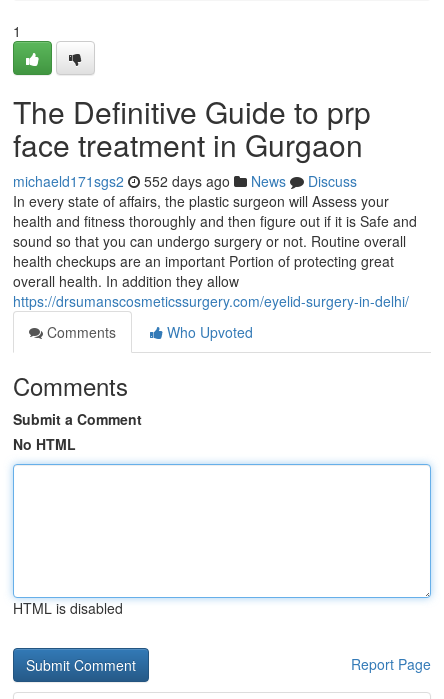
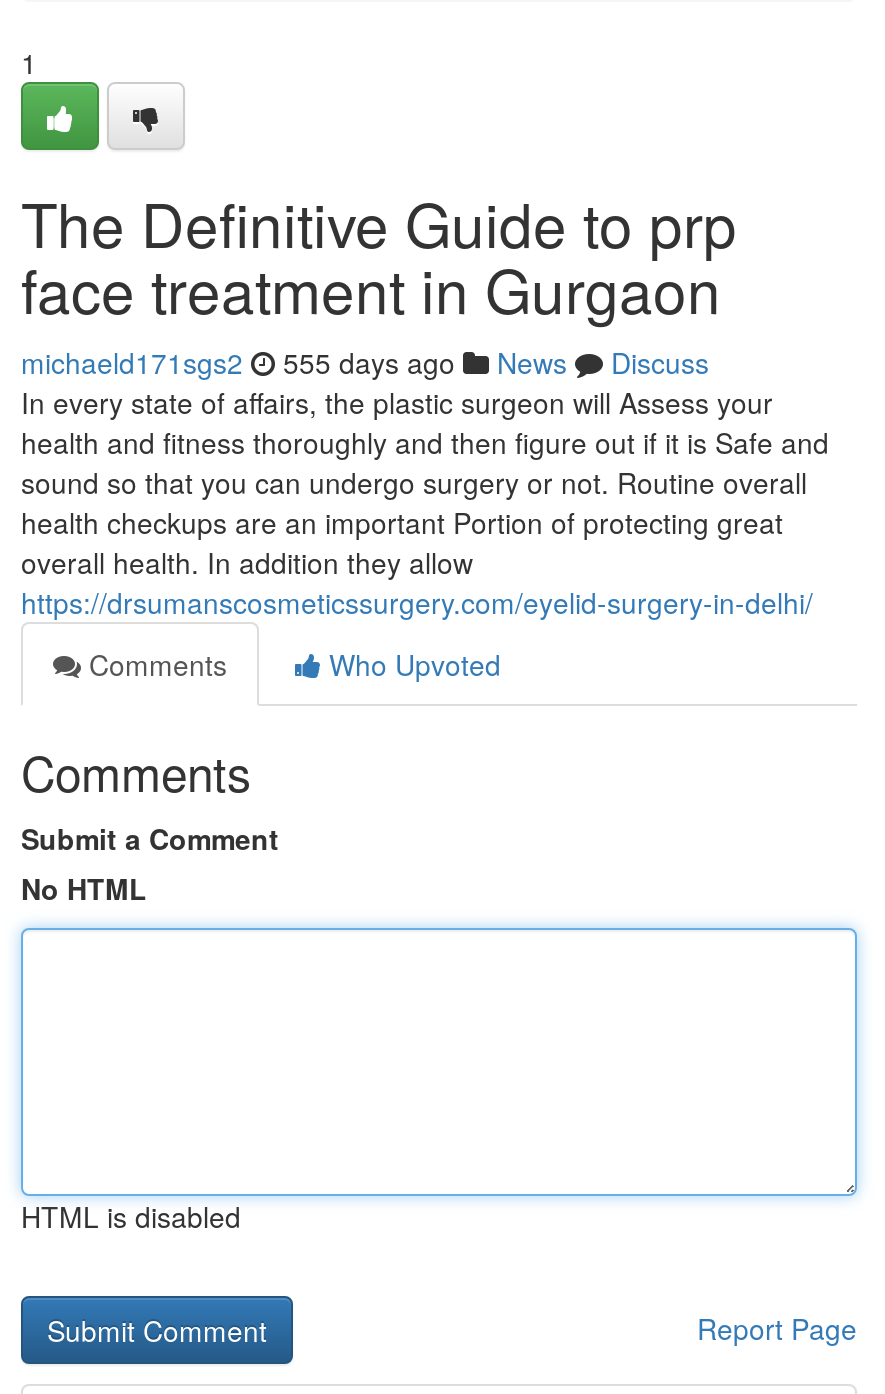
- michaeld171sgs2 552 days ago News Discuss
+ michaeld171sgs2 555 days ago News Discuss
